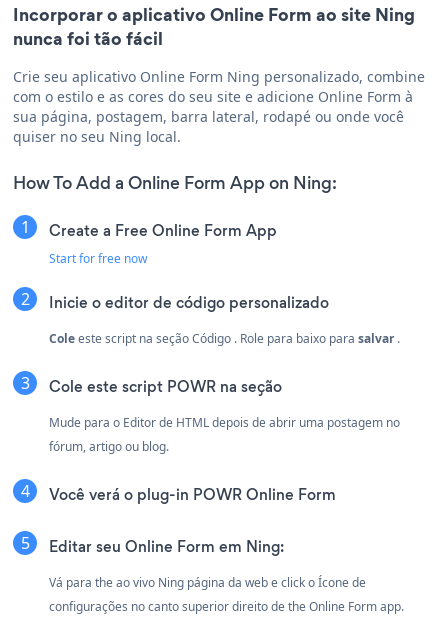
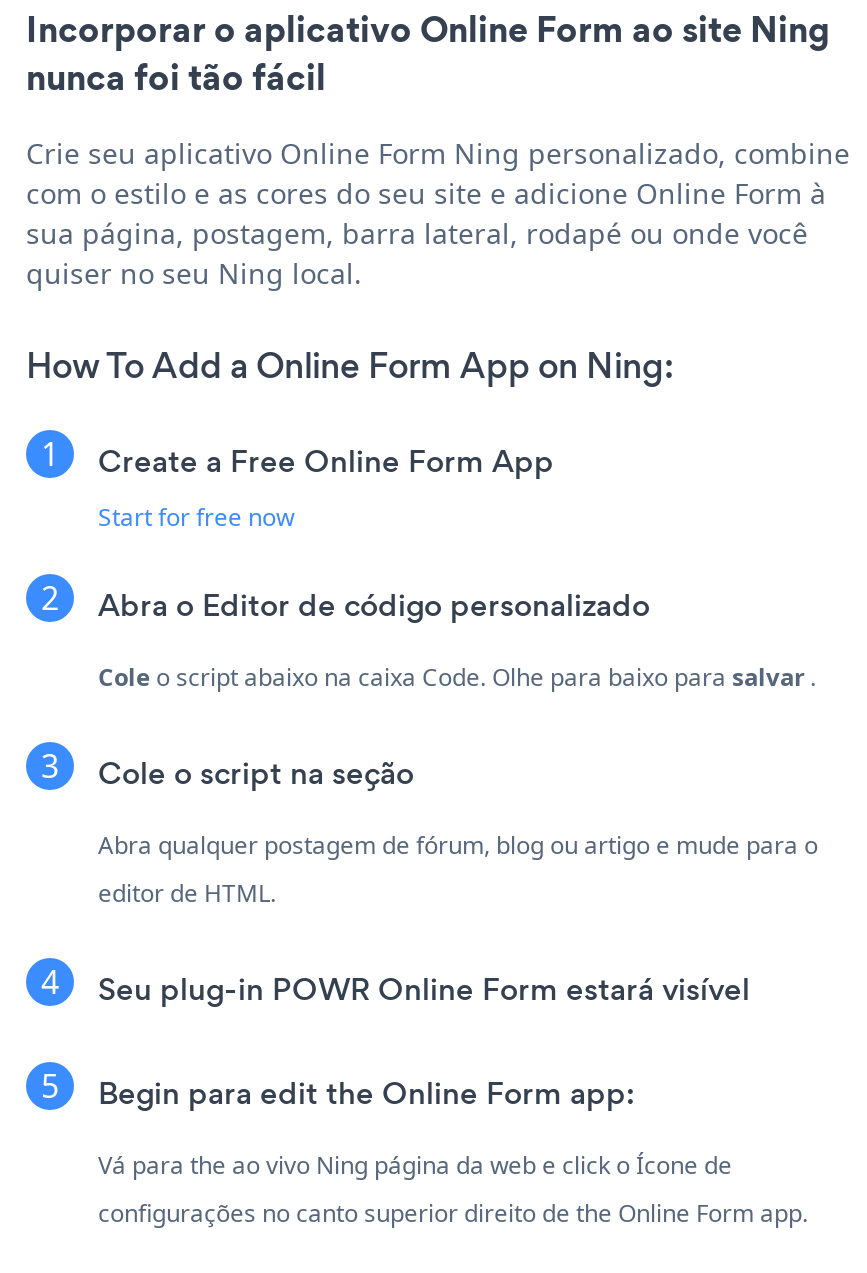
- Inicie o editor de código personalizado
+ Abra o Editor de código personalizado

- Cole este script na seção Código . Role para baixo para salvar.
+ Cole o script abaixo na caixa Code. Olhe para baixo para salvar.

- Cole este script POWR na seção
+ Cole o script na seção

- Mude para o Editor de HTML depois de abrir uma postagem no
- fórum, artigo ou blog.
+ Abra qualquer postagem de fórum, blog ou artigo e mude para o
+ editor de HTML.

- Você verá o plug-in POWR Online Form
+ Seu plug-in POWR Online Form estará visível

- Editar seu Online Form em Ning:
+ Begin para edit the Online Form app:
